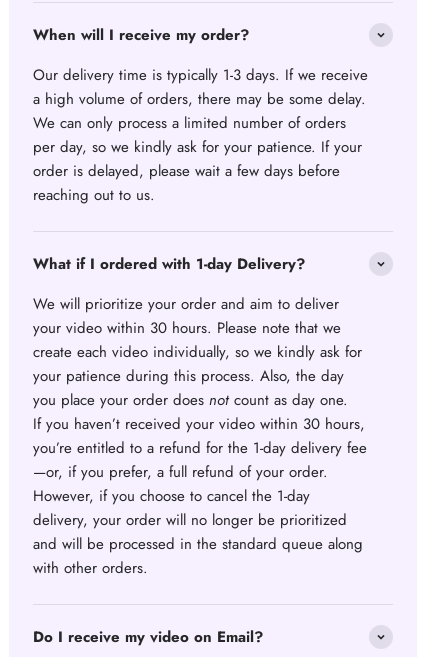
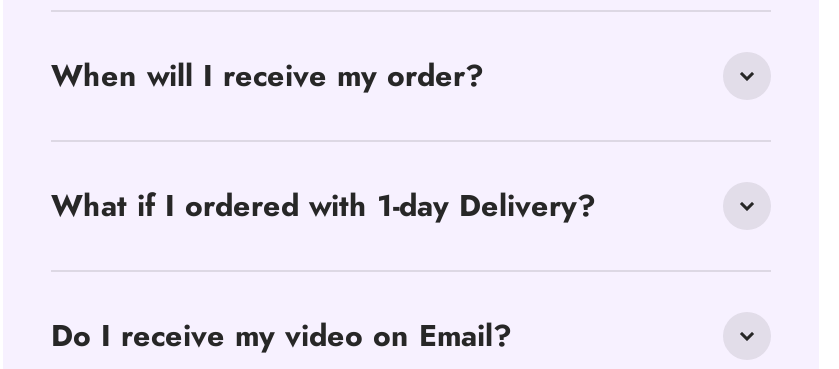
- Our delivery time is typically 1-3 days. If we receive
- a high volume of orders, there may be some delay.
- We can only process a limited number of orders
- per day, so we kindly ask for your patience. If your
- order is delayed, please wait a few days before
- reaching out to us.

- We will prioritize your order and aim to deliver
- your video within 30 hours. Please note that we
- create each video individually, so we kindly ask for
- your patience during this process. Also, the day
- you place your order does not count as day one.
- If you haven’t received your video within 30 hours,
- you’re entitled to a refund for the 1-day delivery fee
- —or, if you prefer, a full refund of your order.
- However, if you choose to cancel the 1-day
- delivery, your order will no longer be prioritized
- and will be processed in the standard queue along
- with other orders.
